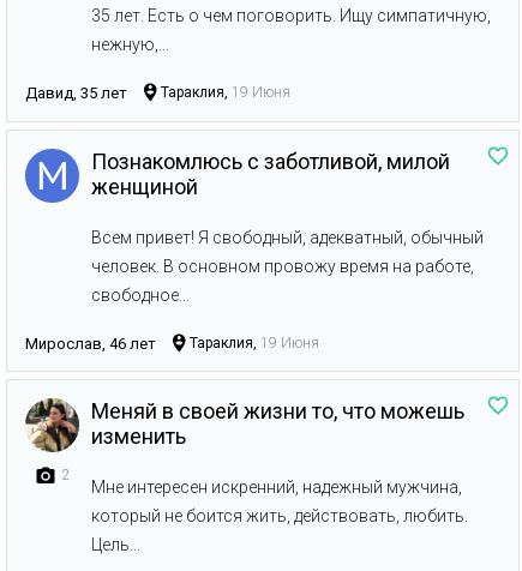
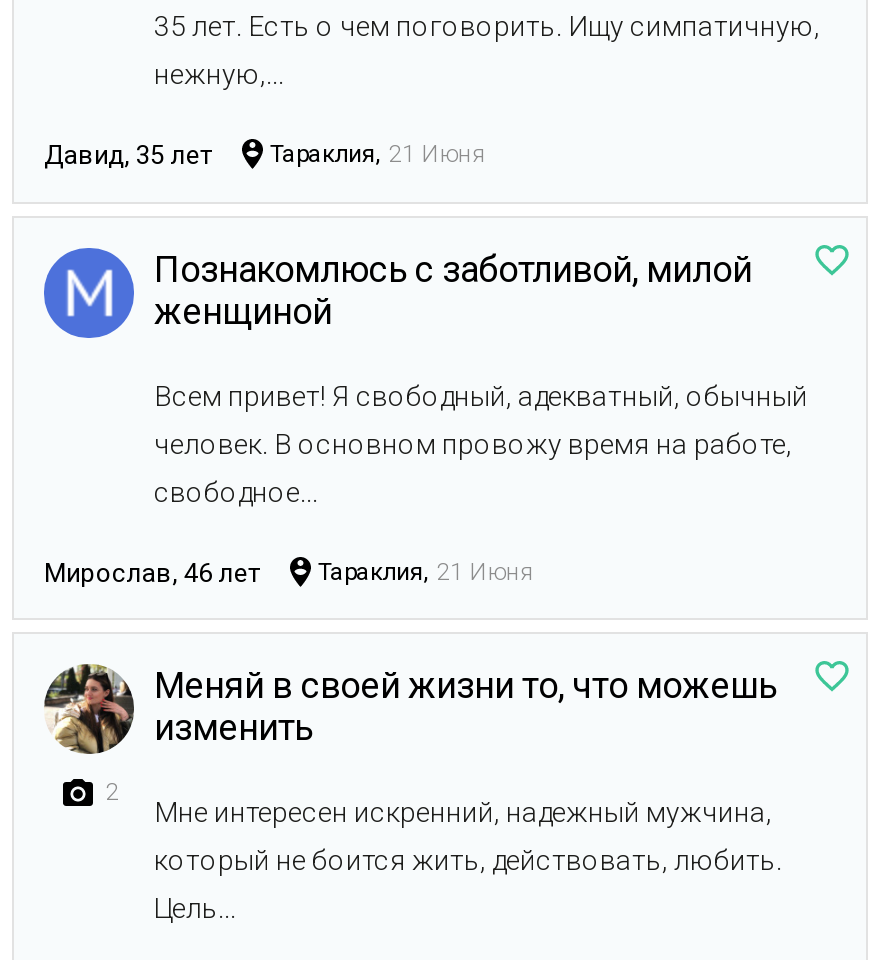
- Тараклия, 19 Июня
+ Тараклия, 21 Июня

- Тараклия, 19 Июня
+ Тараклия, 21 Июня
